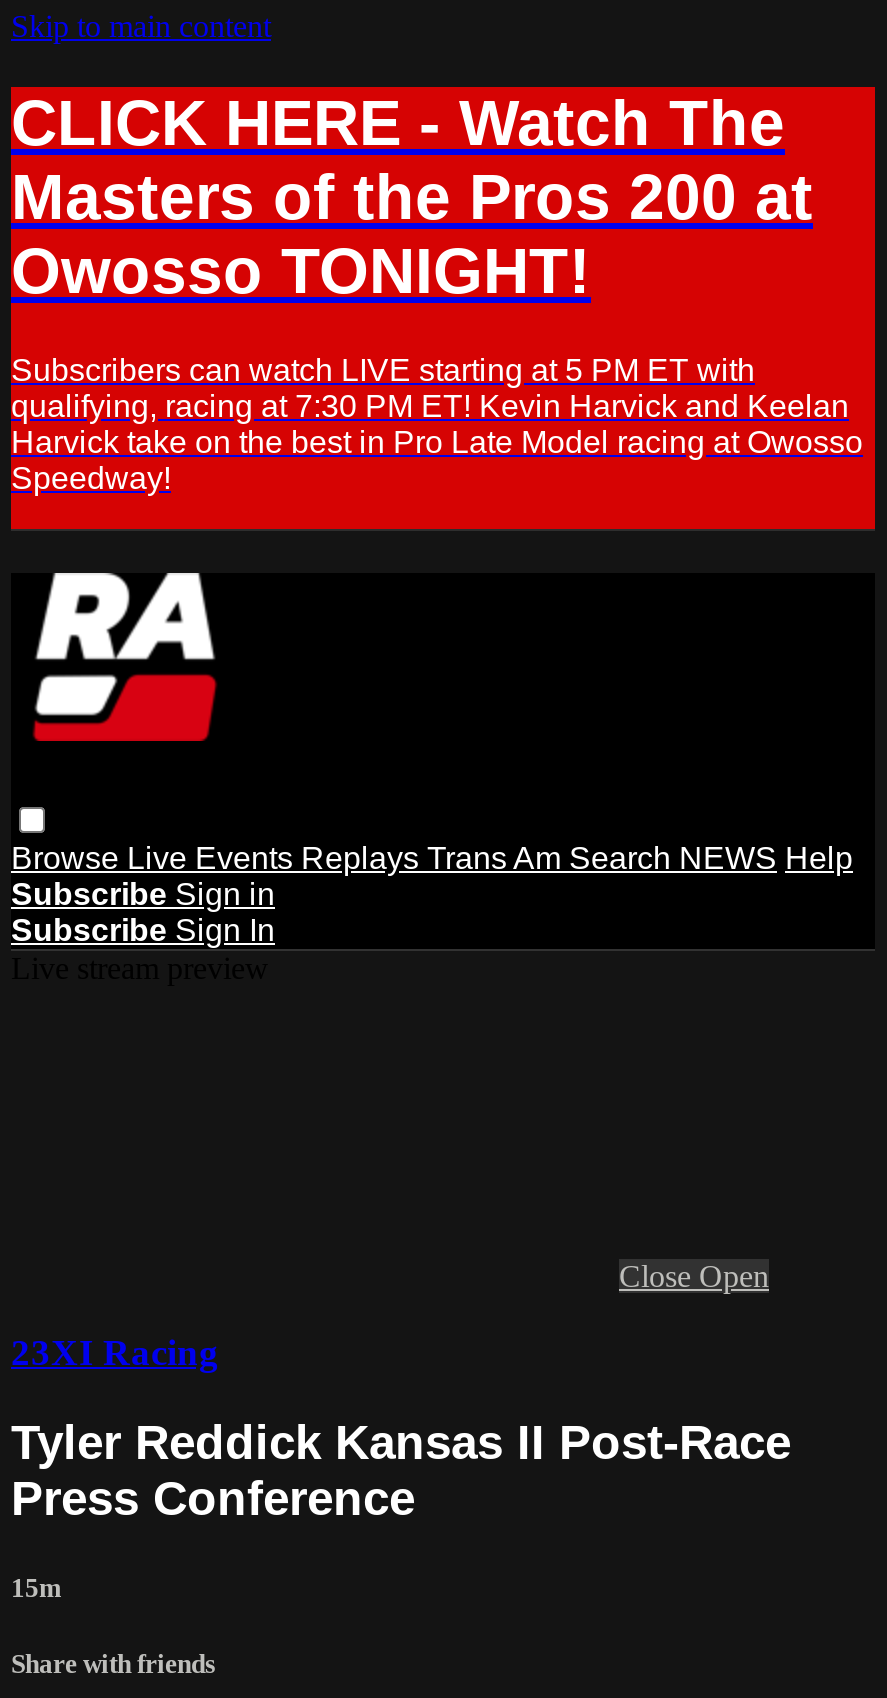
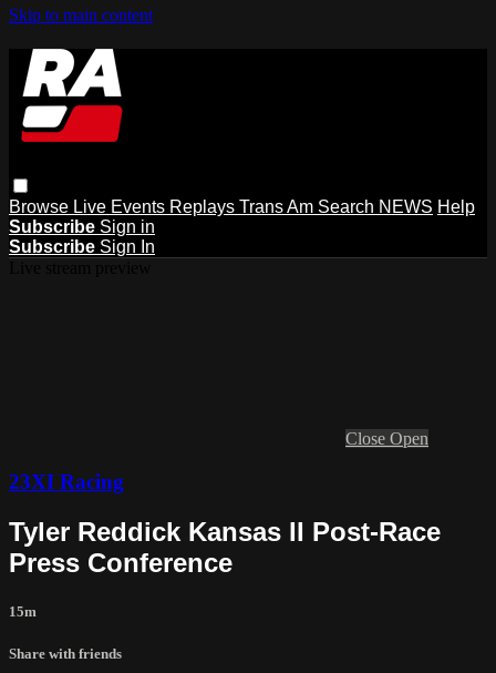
- [image]
- CLICK HERE - Watch The
- Masters of the Pros 200 at
- Owosso TONIGHT!
- Subscribers can watch LIVE starting at 5 PM ET with
- qualifying, racing at 7:30 PM ET! Kevin Harvick and Keelan
- Harvick take on the best in Pro Late Model racing at Owosso
- Speedway!
